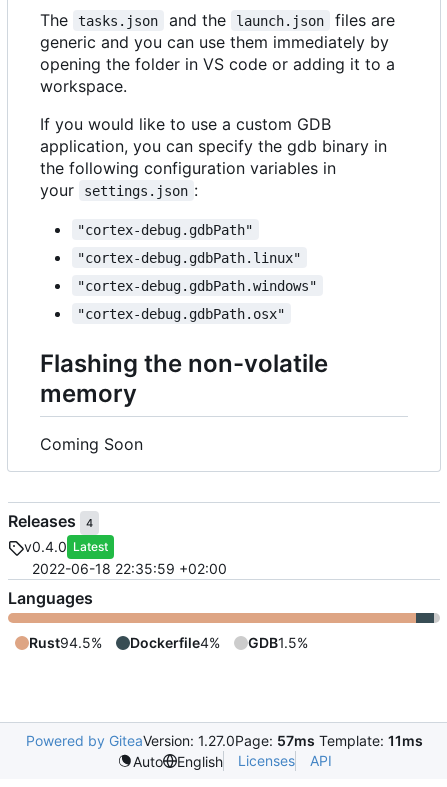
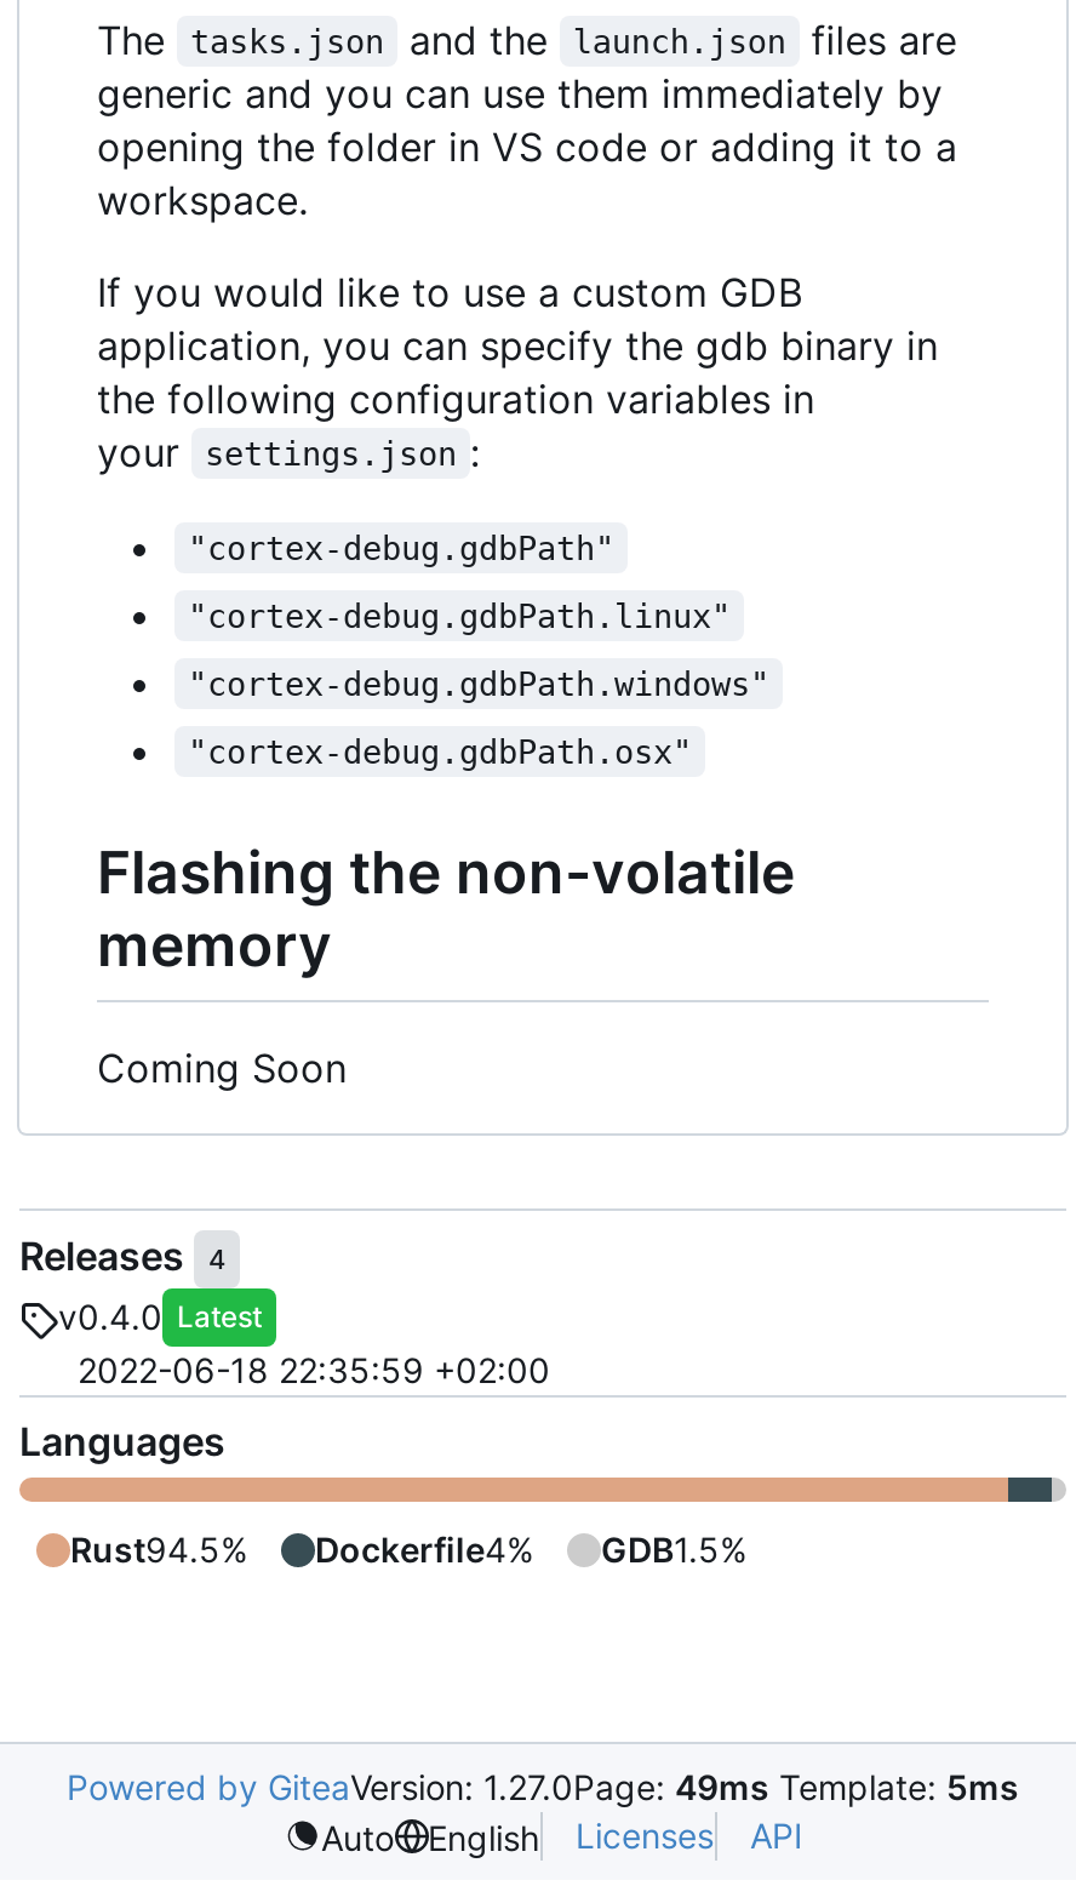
- Powered by GiteaVersion: 1.27.0Page: 57ms Template: 11ms
+ Powered by GiteaVersion: 1.27.0Page: 49ms Template: 5ms
